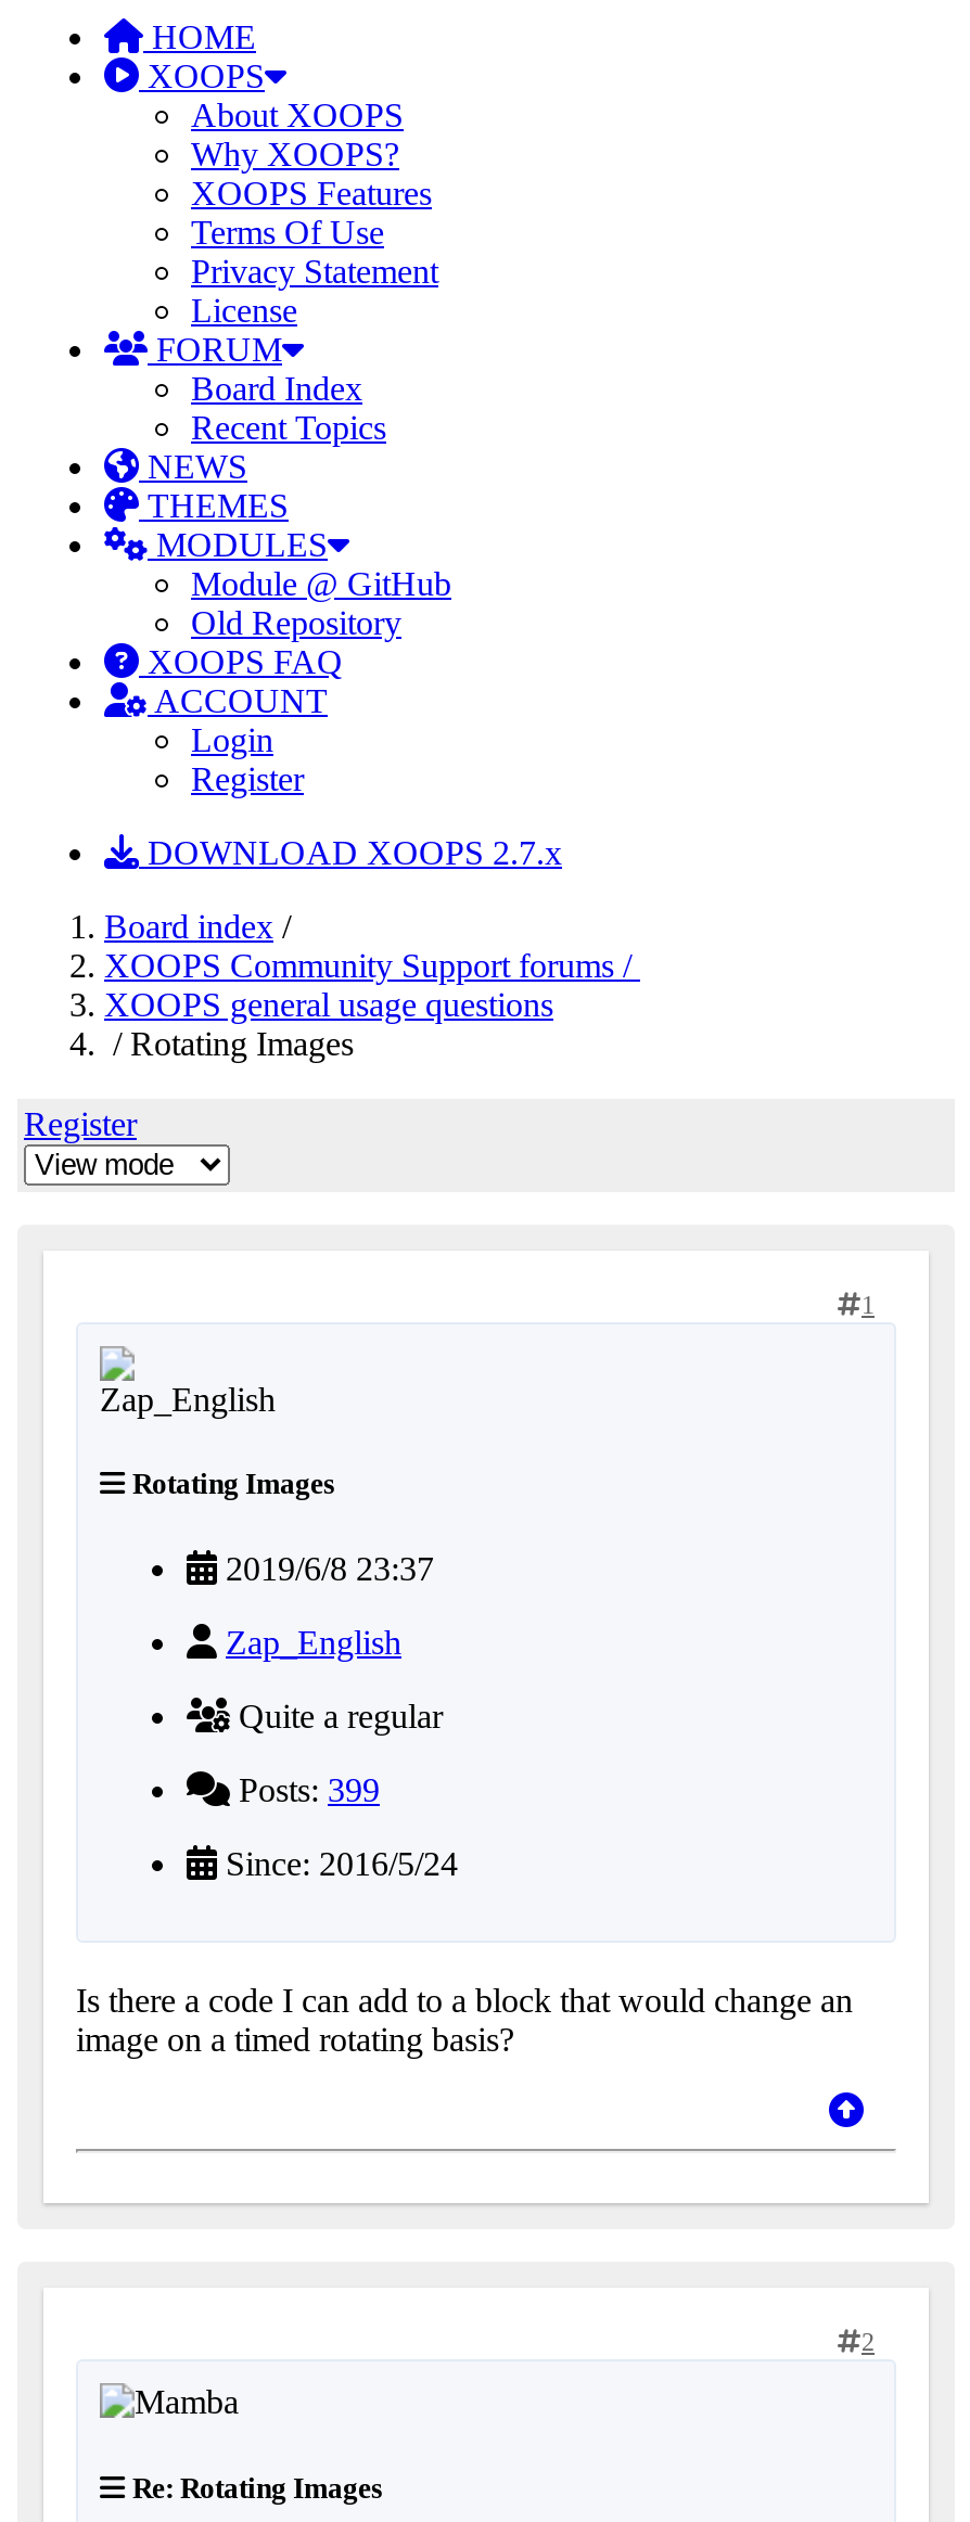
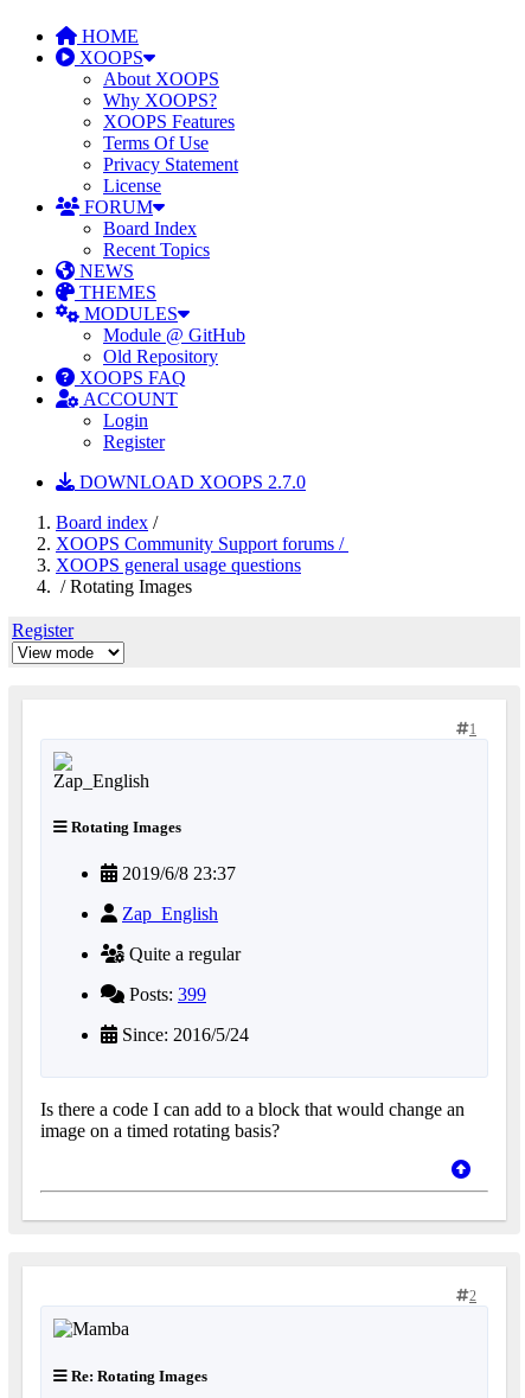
- DOWNLOAD XOOPS 2.7.x
+ DOWNLOAD XOOPS 2.7.0
